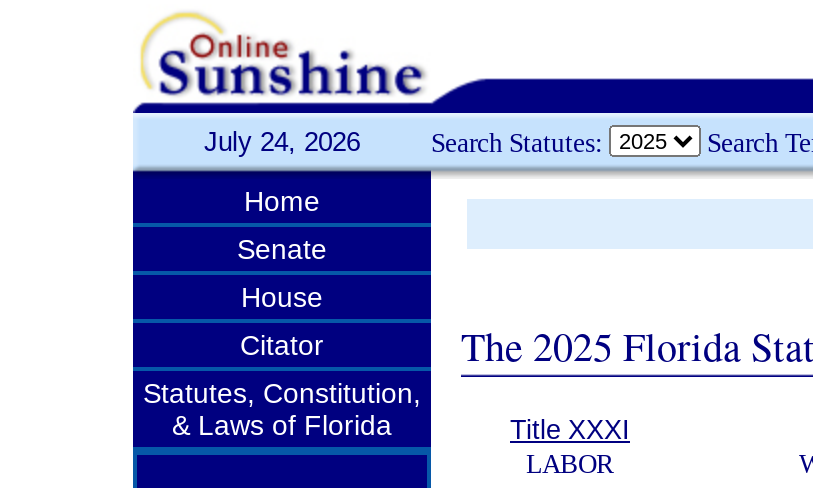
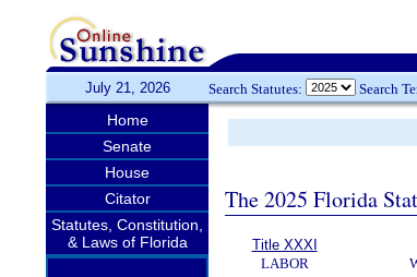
- July 24, 2026
+ July 21, 2026
